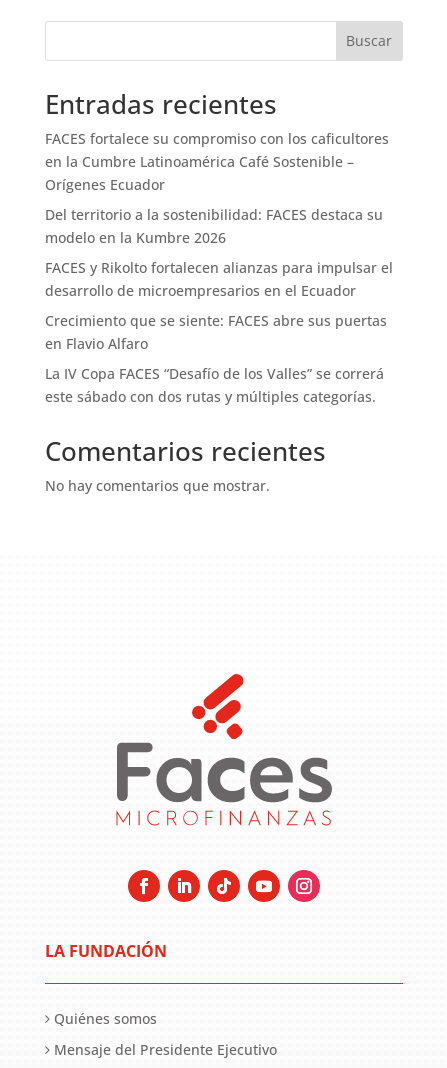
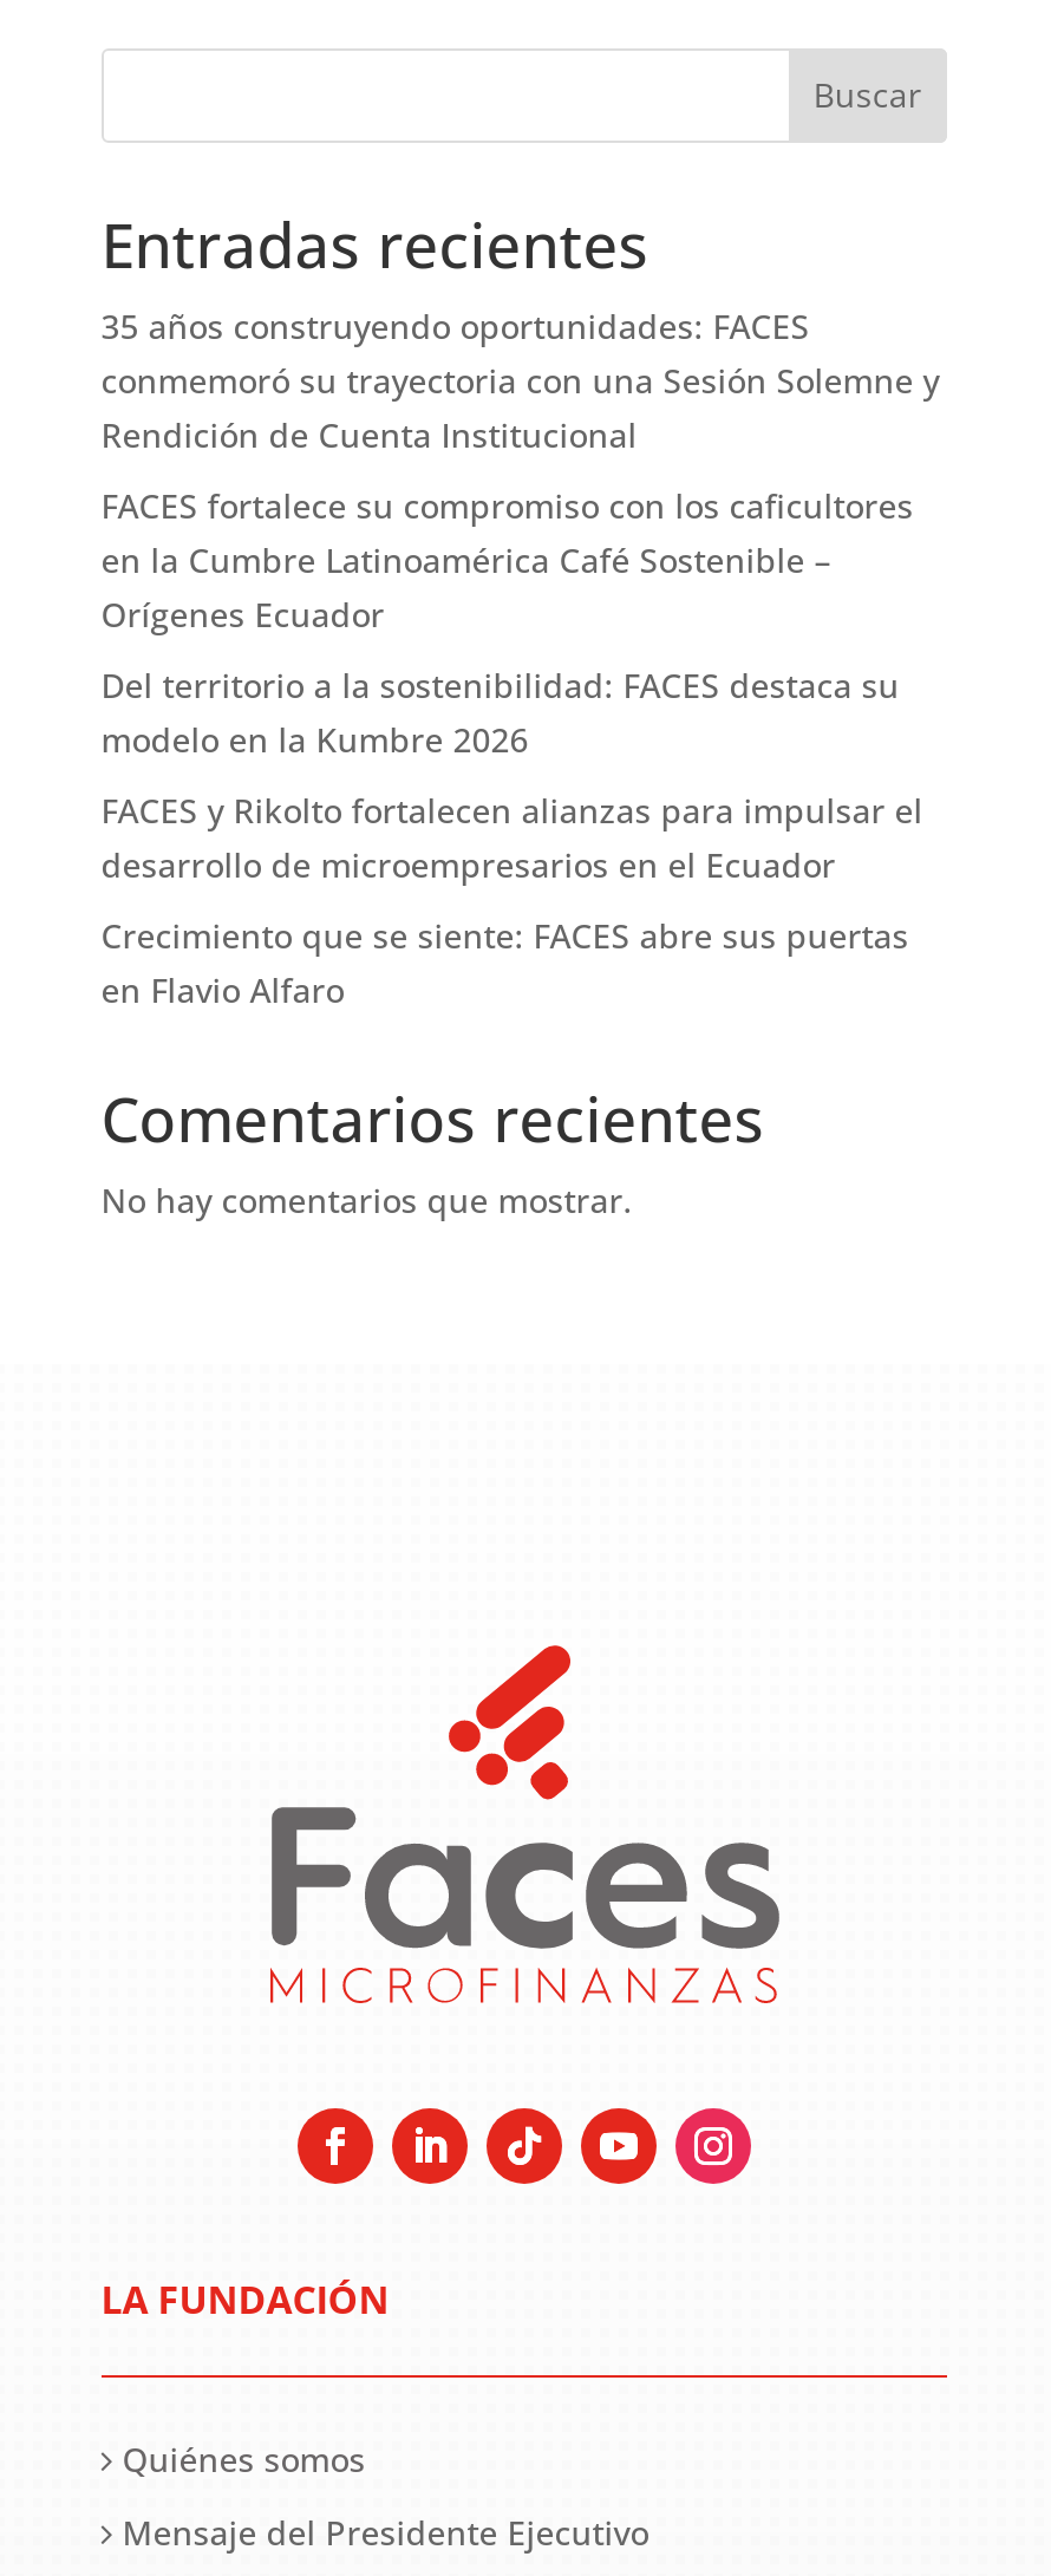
+ 35 años construyendo oportunidades: FACES
+ conmemoró su trayectoria con una Sesión Solemne y
+ Rendición de Cuenta Institucional

moved down: FACES fortalece su compromiso con los caficultores | en la Cumbre Latinoamérica Café Sostenible – | Orígenes Ecuador | ... | Crecimiento que se siente: FACES abre sus puertas | en Flavio Alfaro

- La IV Copa FACES “Desafío de los Valles” se correrá
- este sábado con dos rutas y múltiples categorías.
